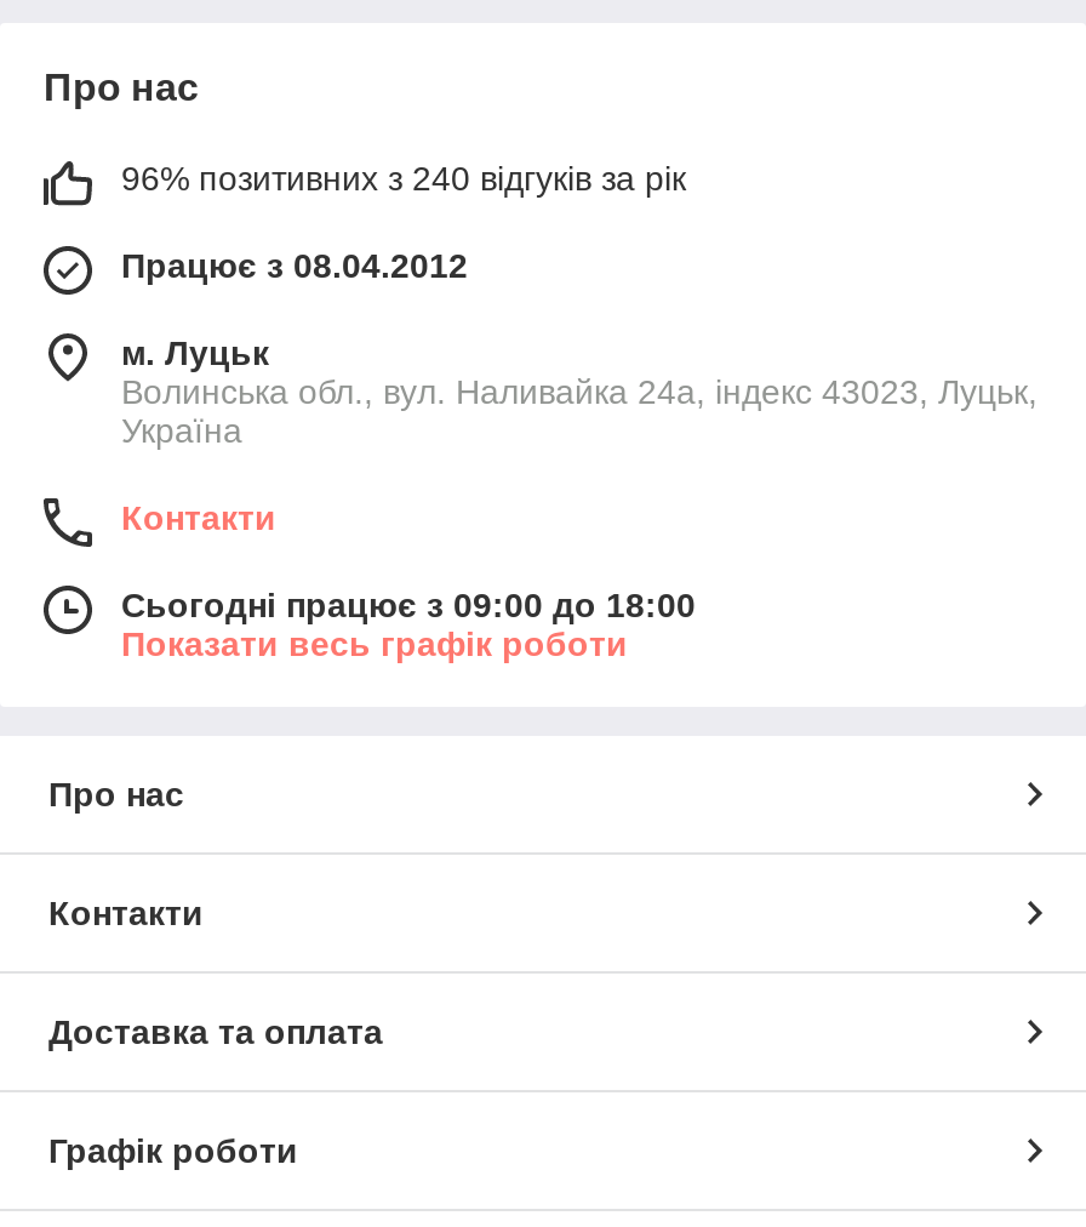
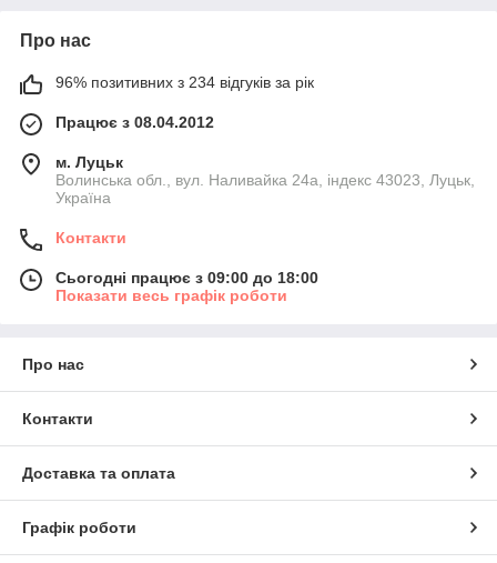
- 96% позитивних з 240 відгуків за рік
+ 96% позитивних з 234 відгуків за рік
